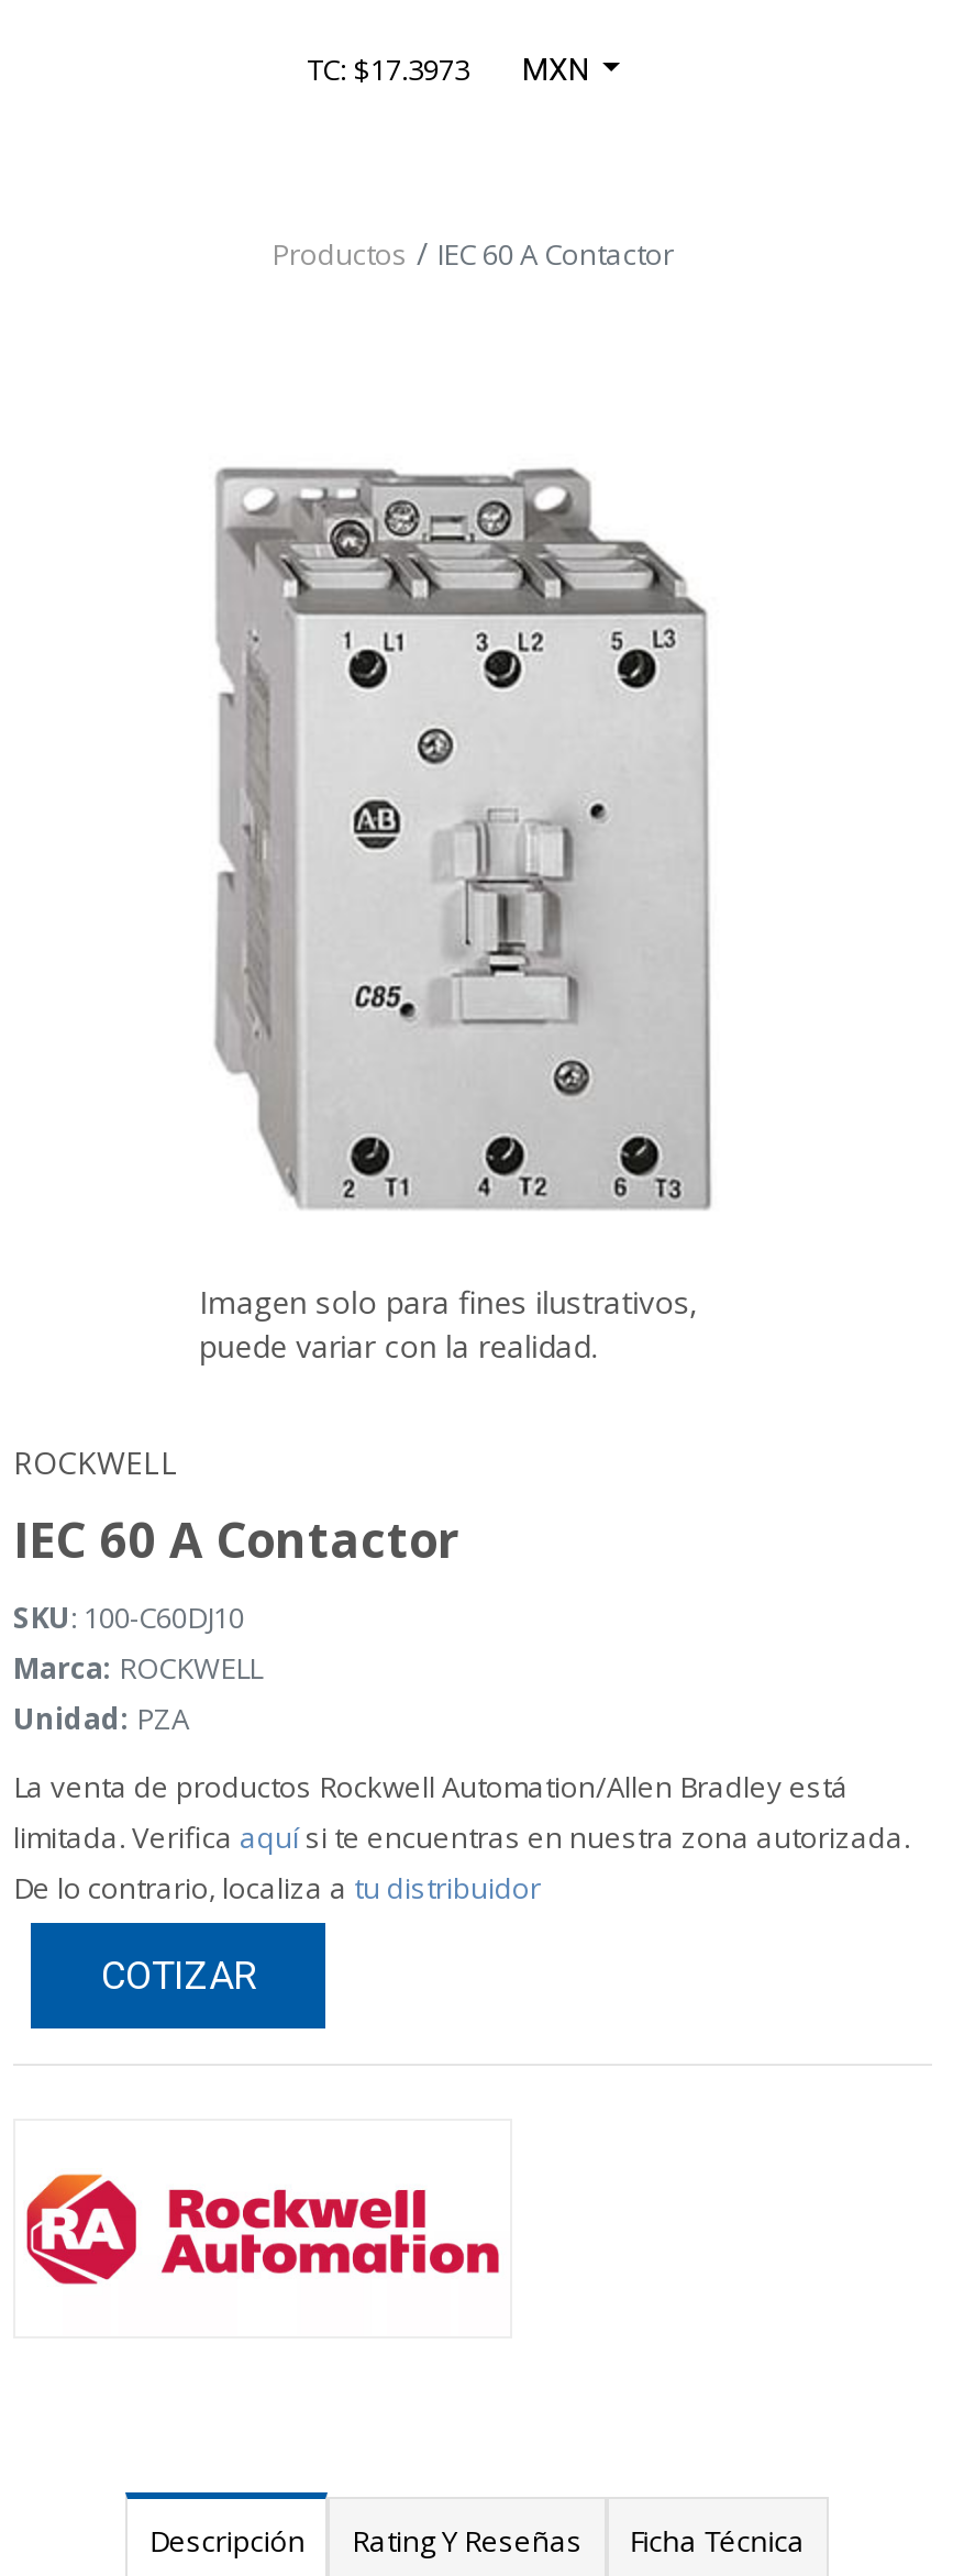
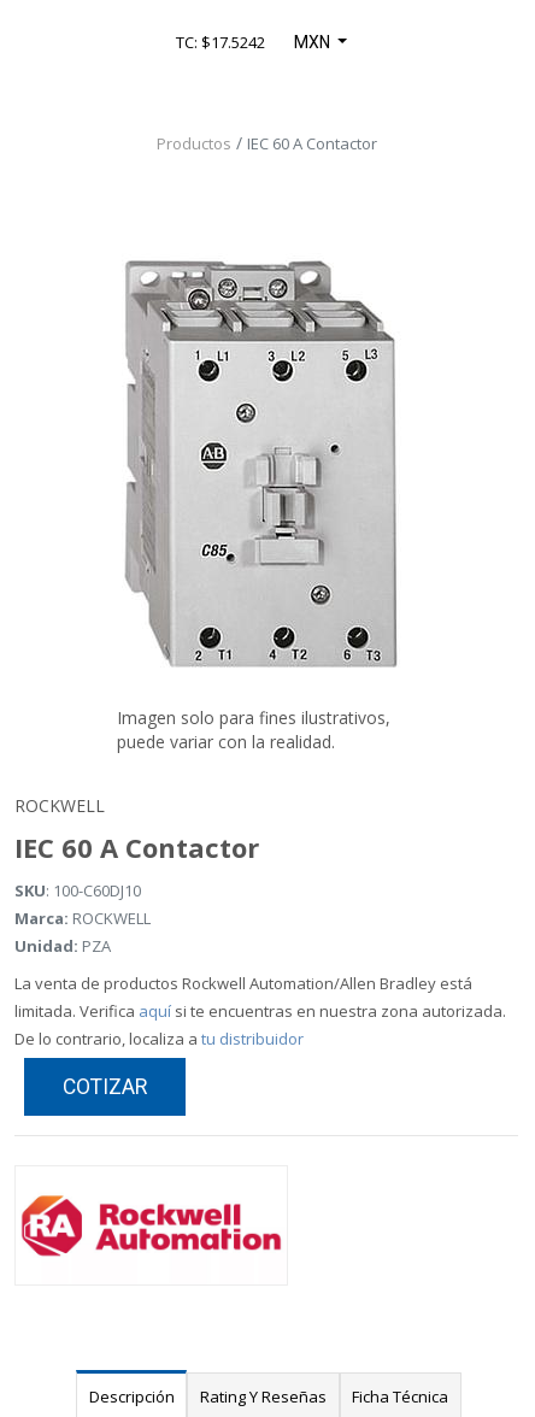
- TC: $17.3973 MXN
+ TC: $17.5242 MXN
